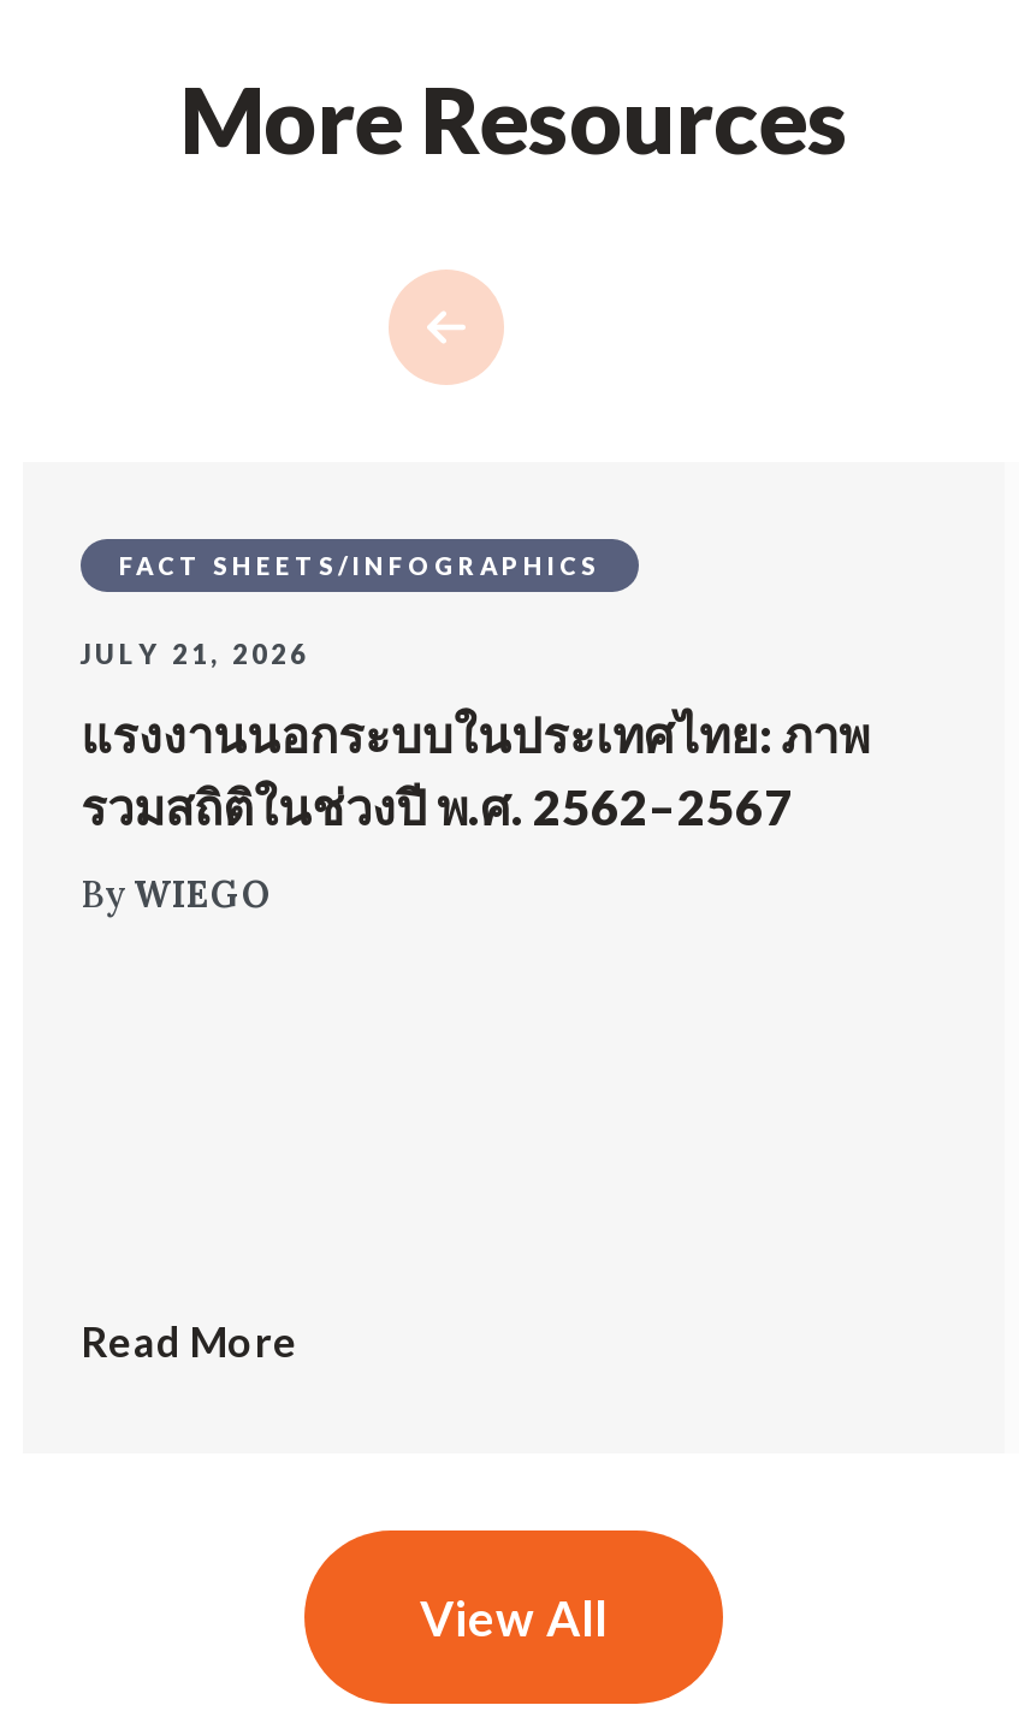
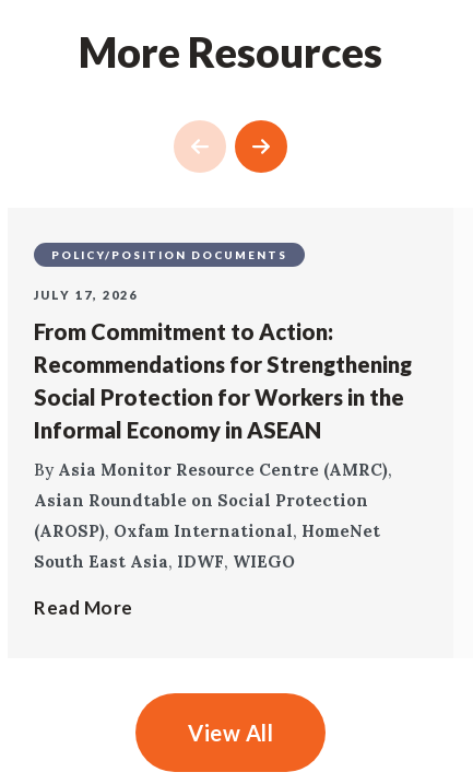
+ [image]

- FACT SHEETS/INFOGRAPHICS
- JULY 21, 2026
- แรงงานนอกระบบในประเทศไทย: ภาพ
- รวมสถิติในช่วงปี พ.ศ. 2562–2567
- By WIEGO
+ POLICY/POSITION DOCUMENTS
+ JULY 17, 2026
+ From Commitment to Action:
+ Recommendations for Strengthening
+ Social Protection for Workers in the
+ Informal Economy in ASEAN
+ By Asia Monitor Resource Centre (AMRC),
+ Asian Roundtable on Social Protection
+ (AROSP), Oxfam International, HomeNet
+ South East Asia, IDWF, WIEGO
